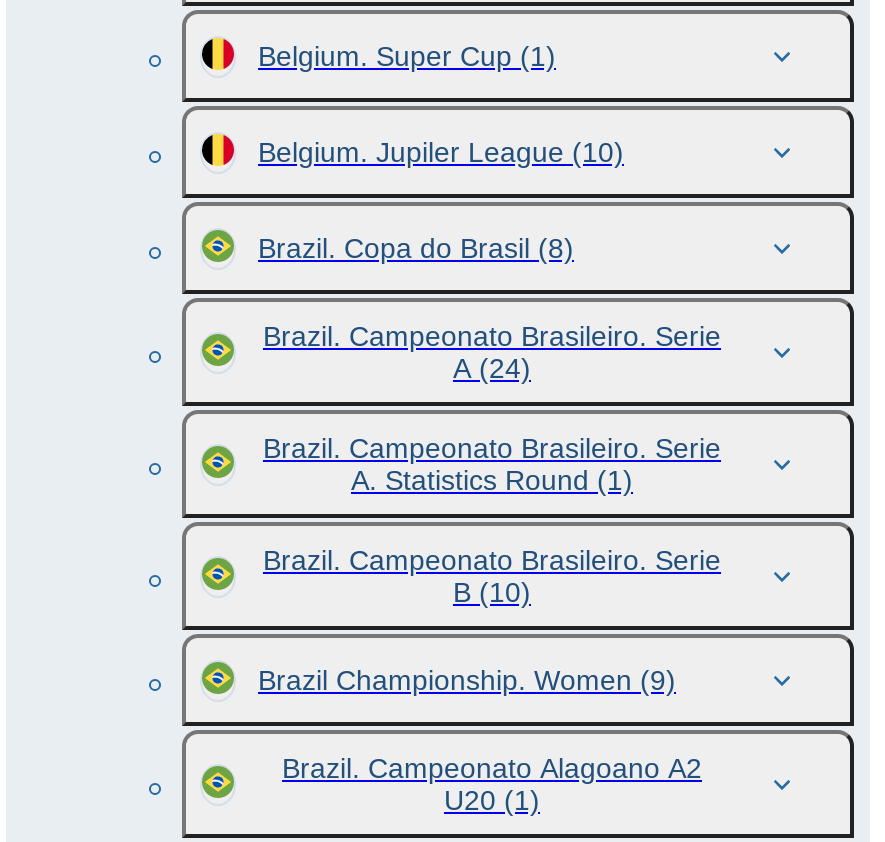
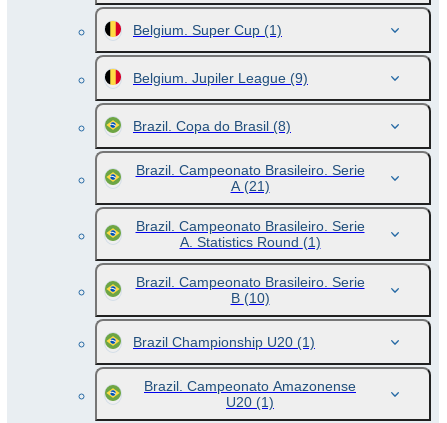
- Belgium. Jupiler League (10)
+ Belgium. Jupiler League (9)

- A (24)
+ A (21)

- Brazil Championship. Women (9)
+ Brazil Championship U20 (1)

- Brazil. Campeonato Alagoano A2
+ Brazil. Campeonato Amazonense
